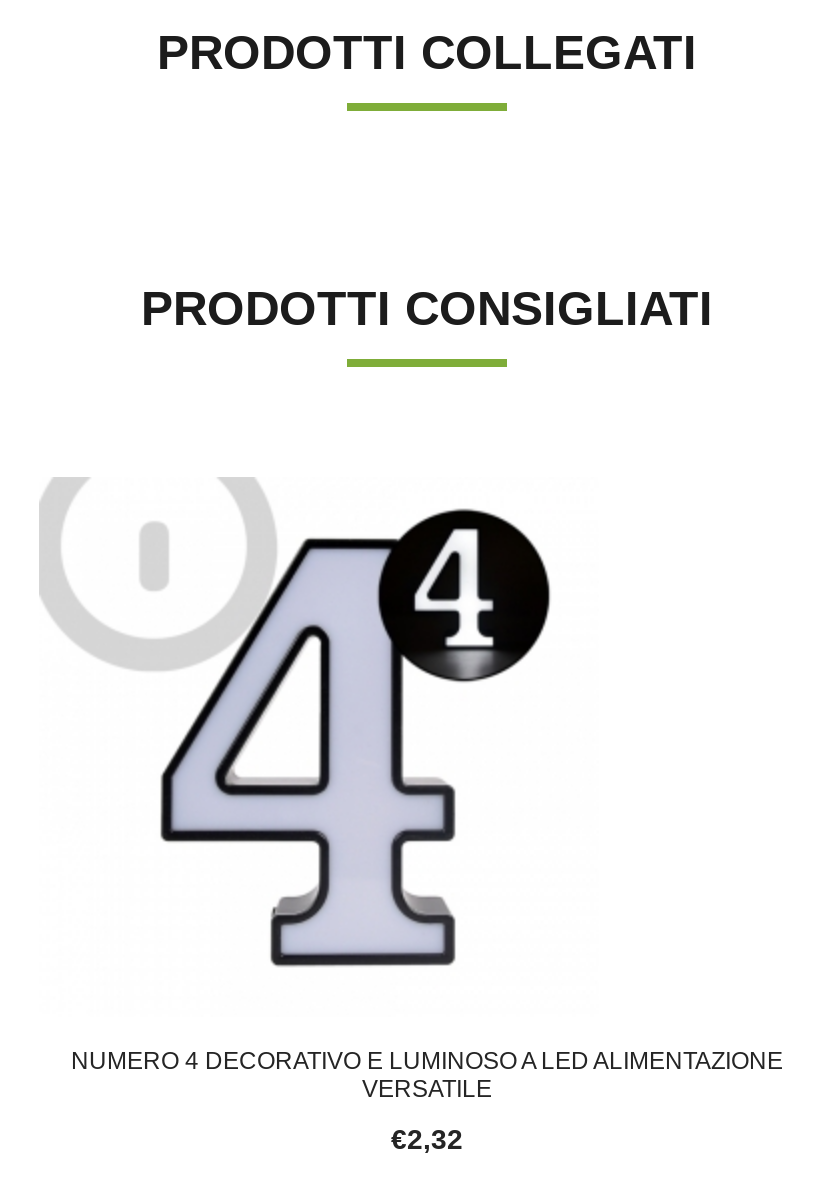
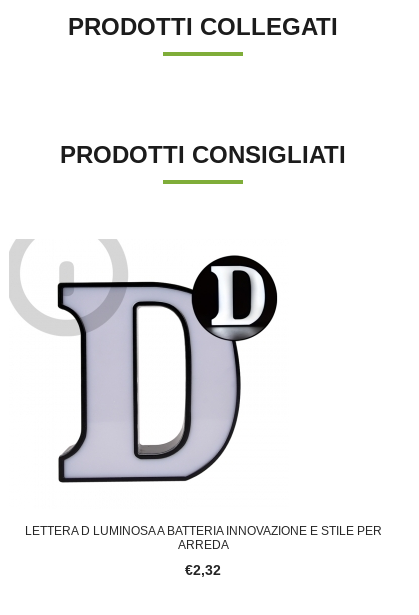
- [image]
- NUMERO 4 DECORATIVO E LUMINOSO A LED ALIMENTAZIONE
- VERSATILE
+ [image]
+ LETTERA D LUMINOSA A BATTERIA INNOVAZIONE E STILE PER
+ ARREDA
